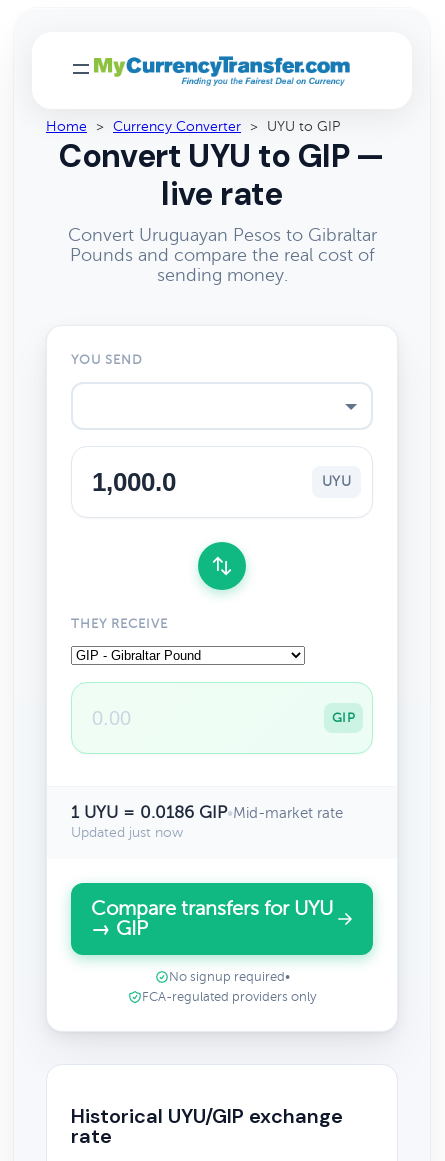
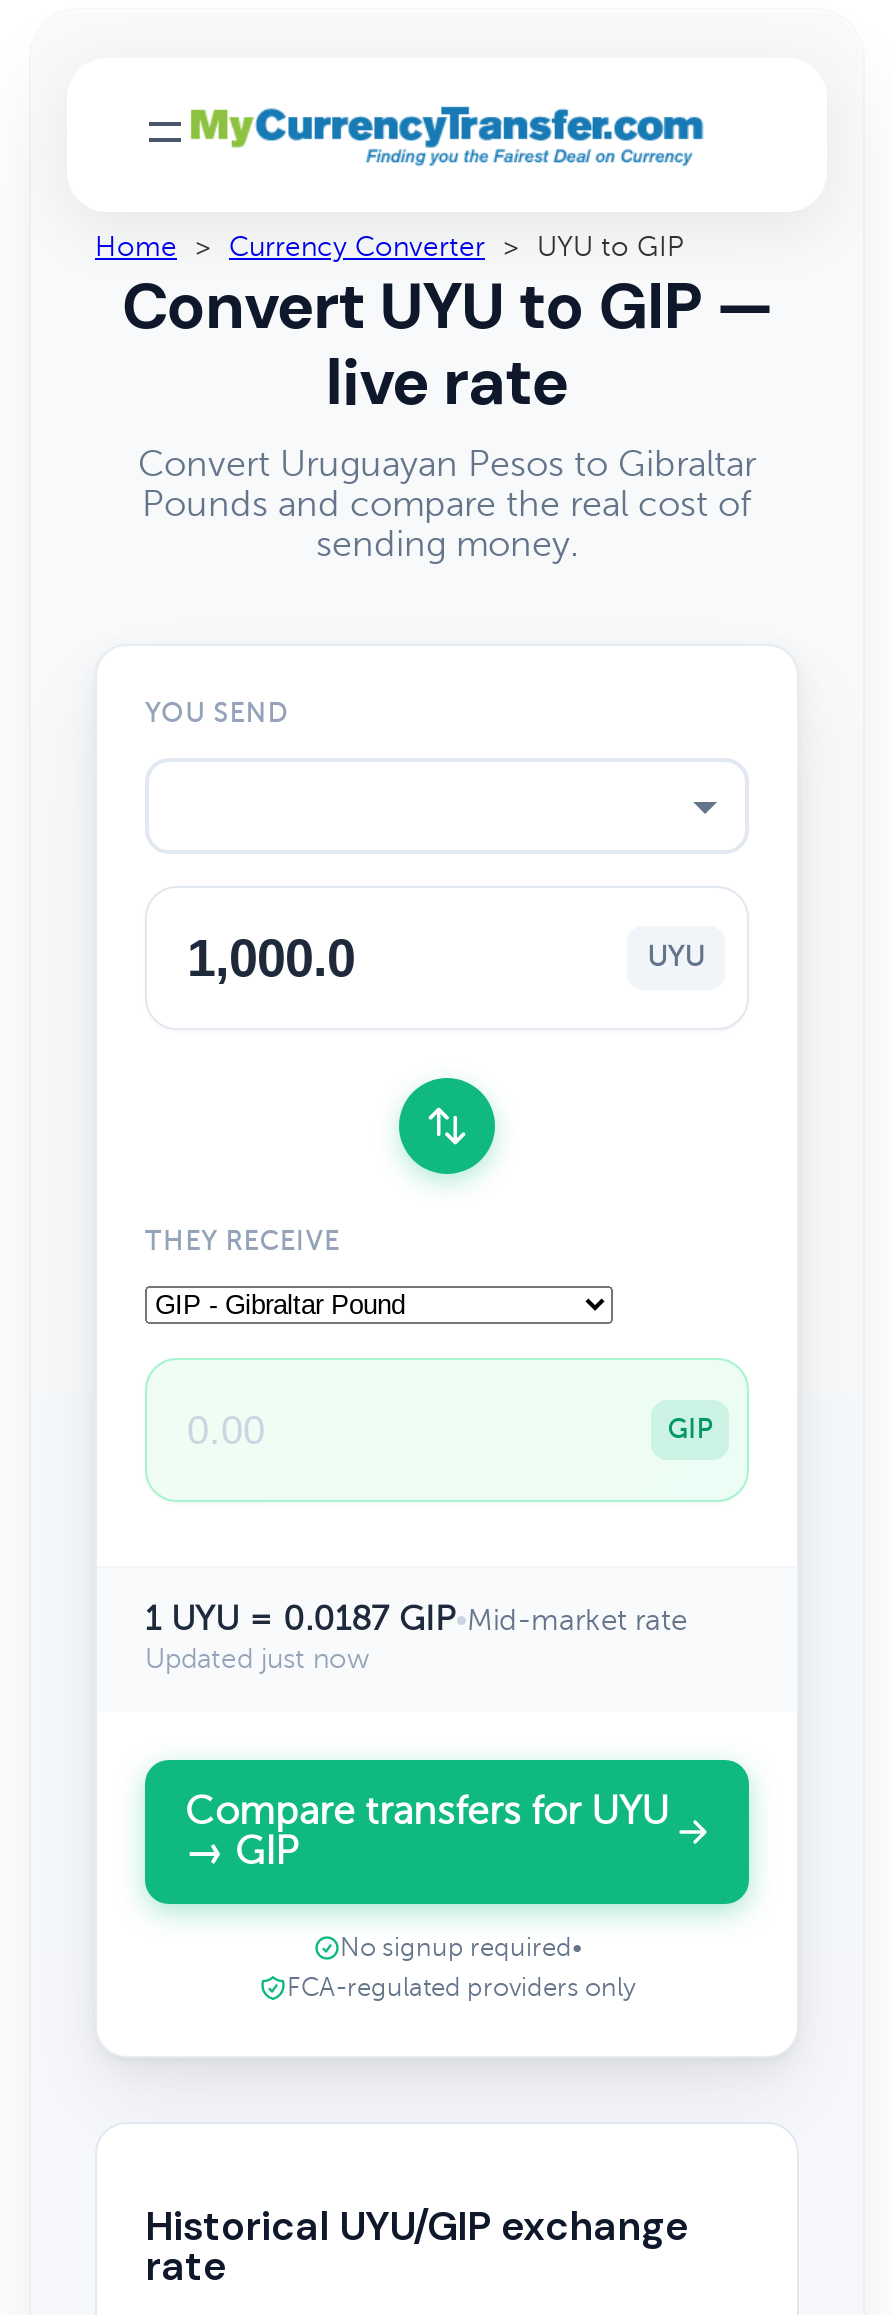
- 1 UYU = 0.0186 GIP • Mid-market rate
+ 1 UYU = 0.0187 GIP • Mid-market rate
